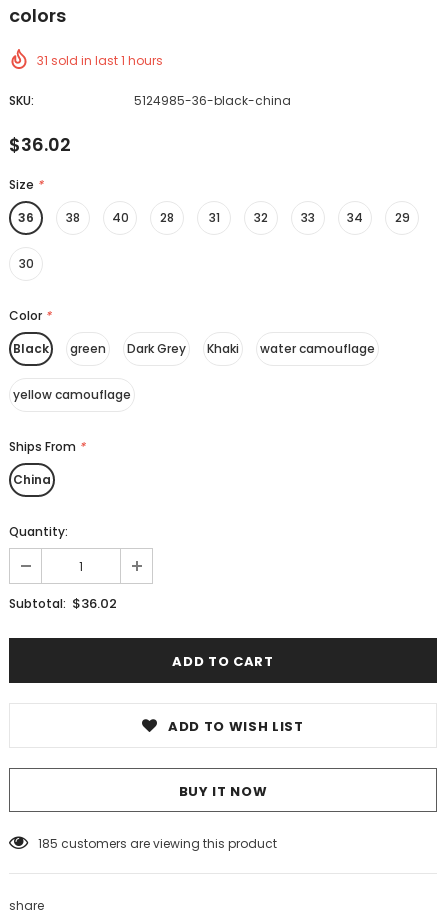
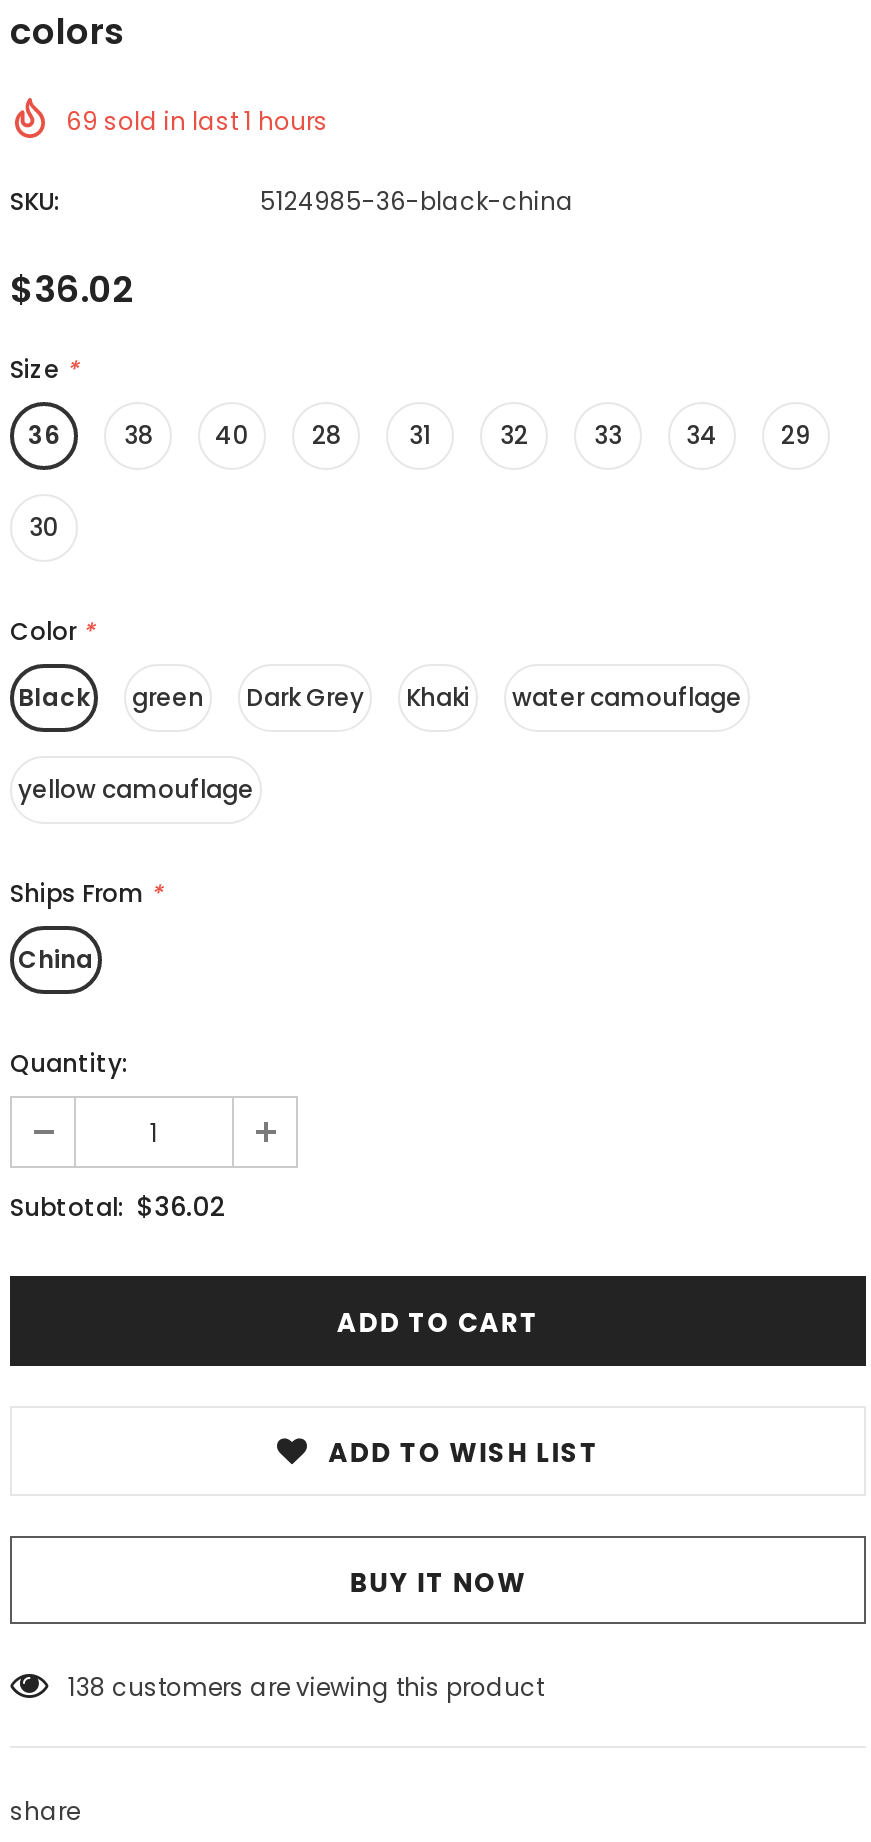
- 31 sold in last 1 hours
+ 69 sold in last 1 hours

- 185 customers are viewing this product
+ 138 customers are viewing this product
